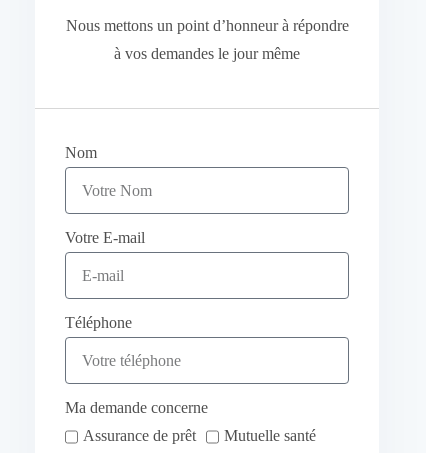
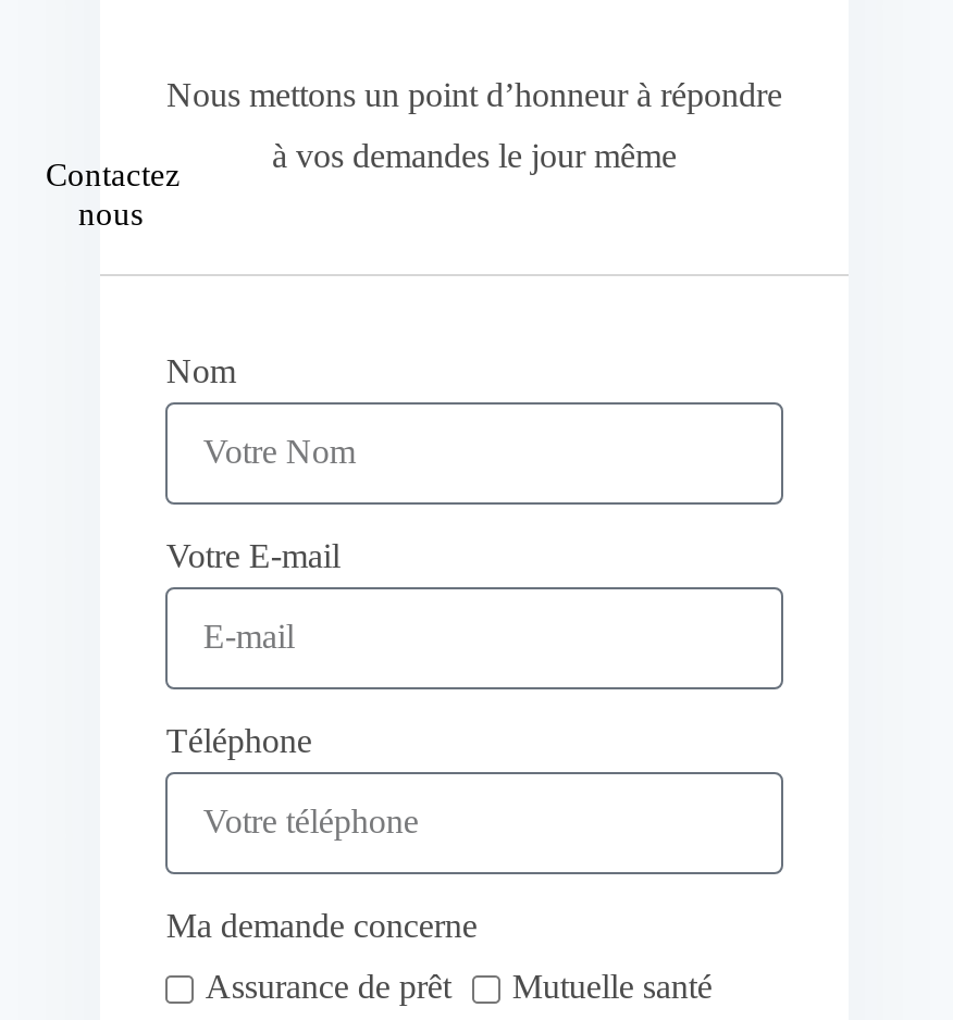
+ Contactez
+ nous
